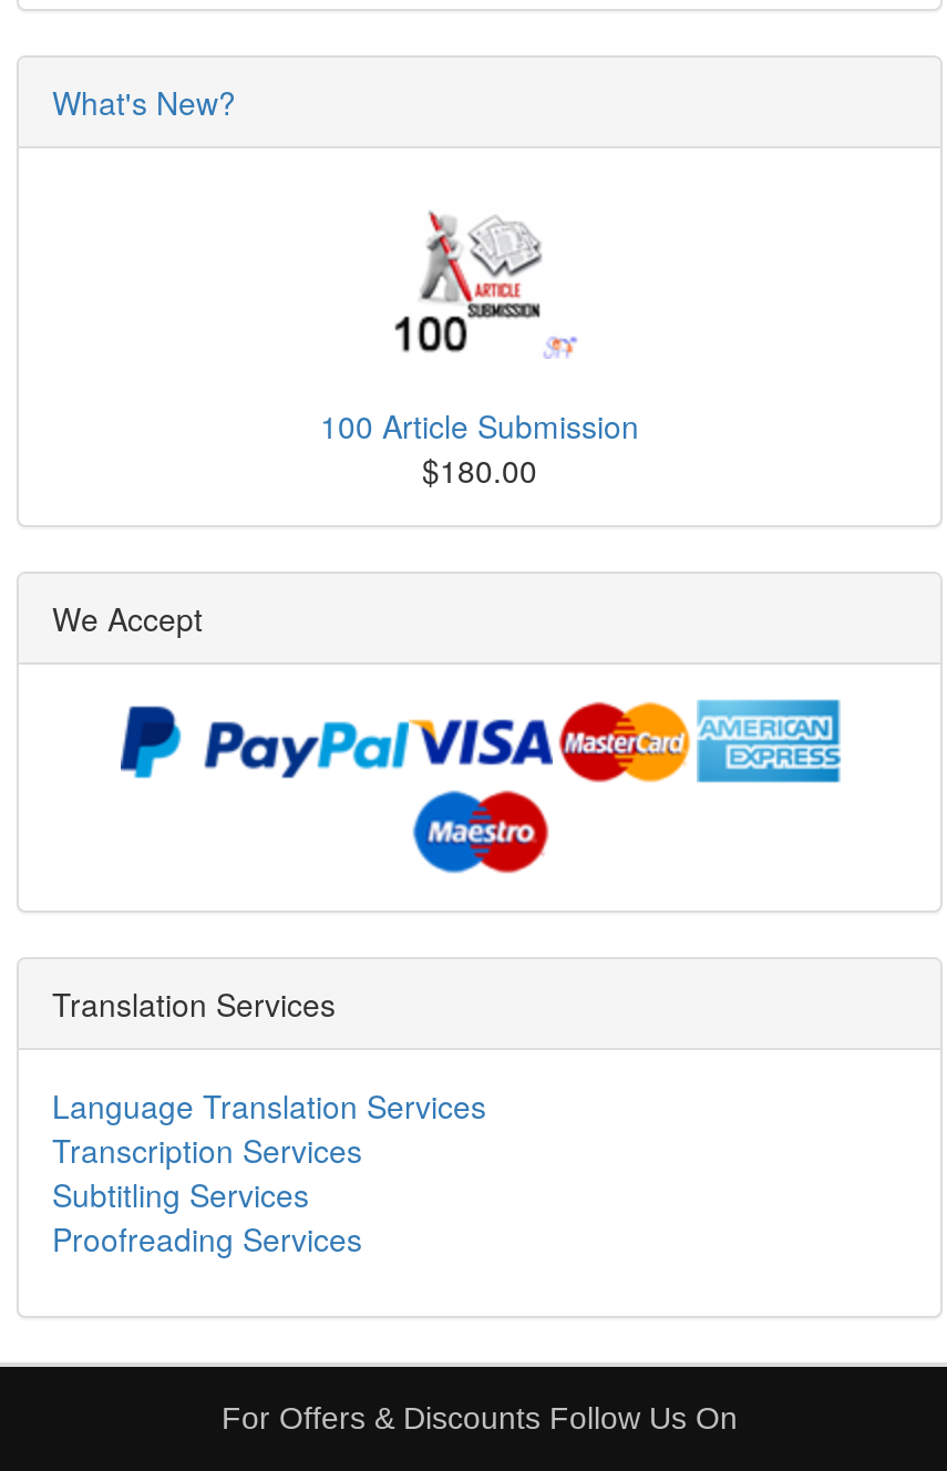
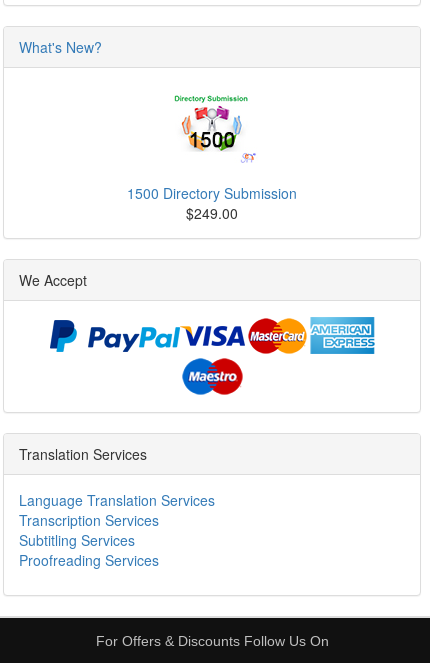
- [image]
- 100 Article Submission
+ [image]
+ 1500 Directory Submission

- $180.00
+ $249.00
